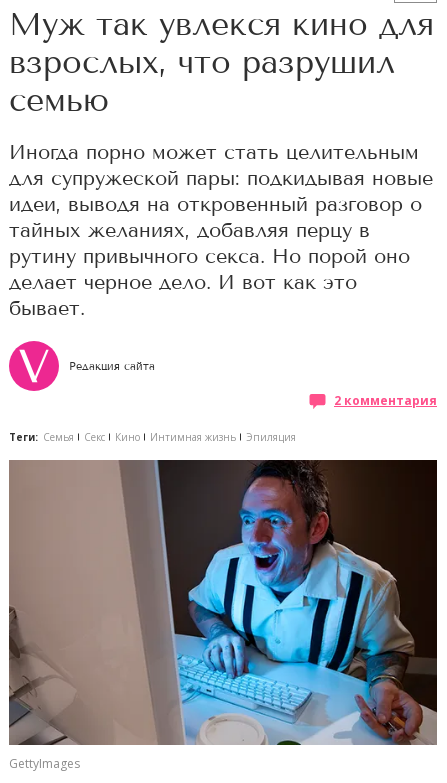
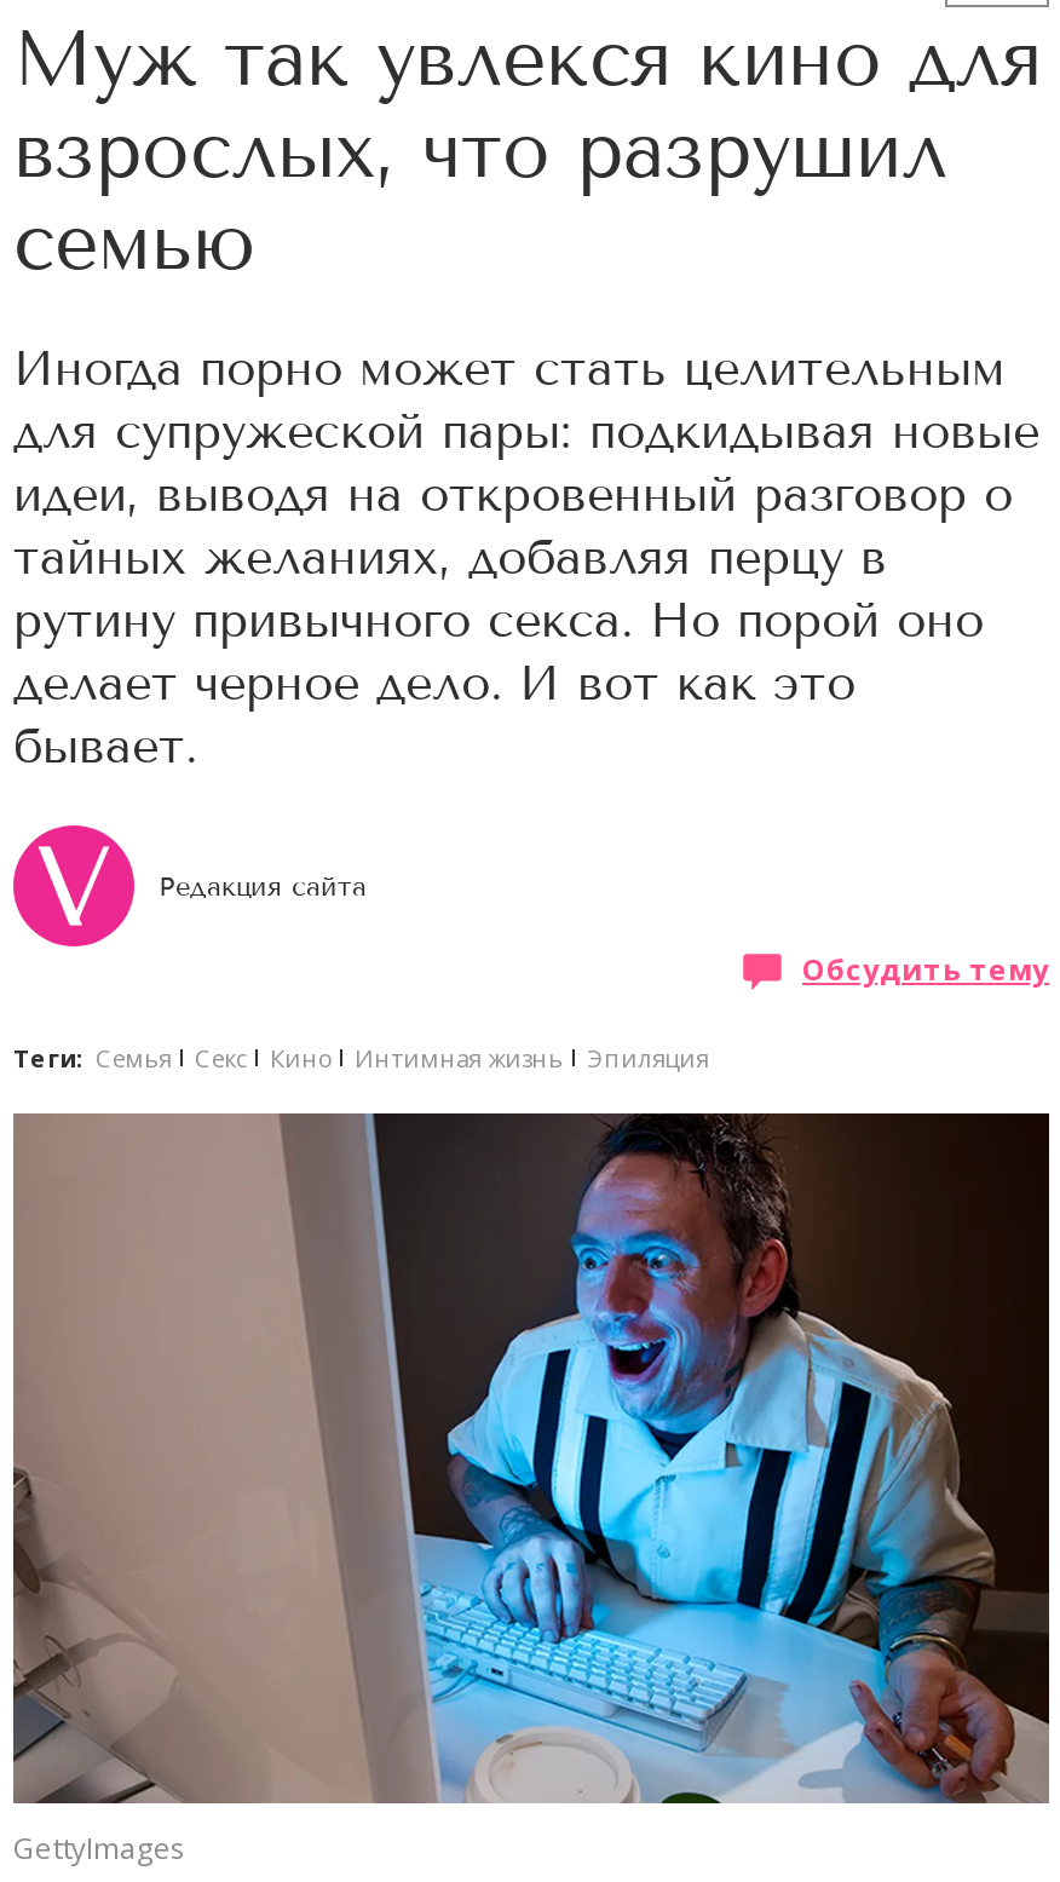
- 2 комментария
+ Обсудить тему
